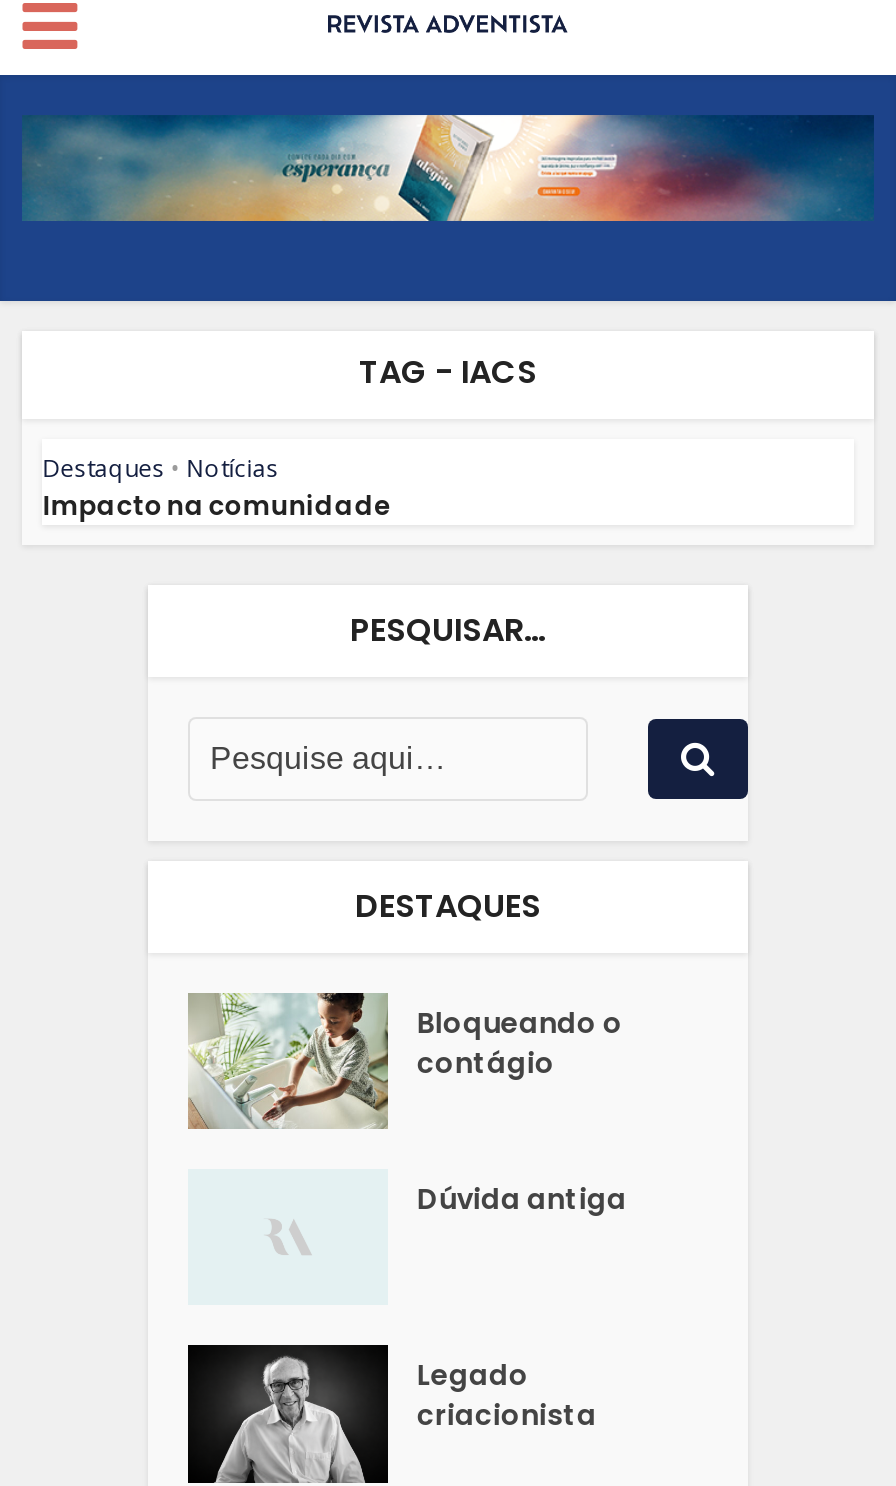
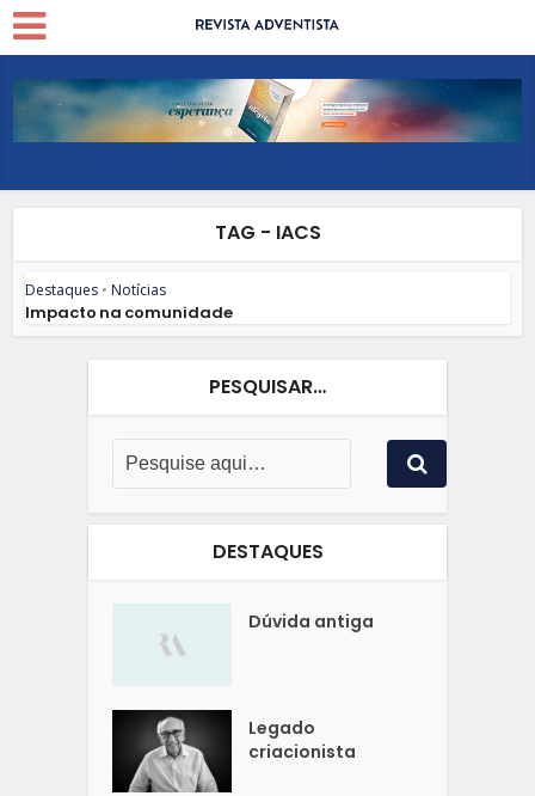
- [image]
- Bloqueando o
- contágio
